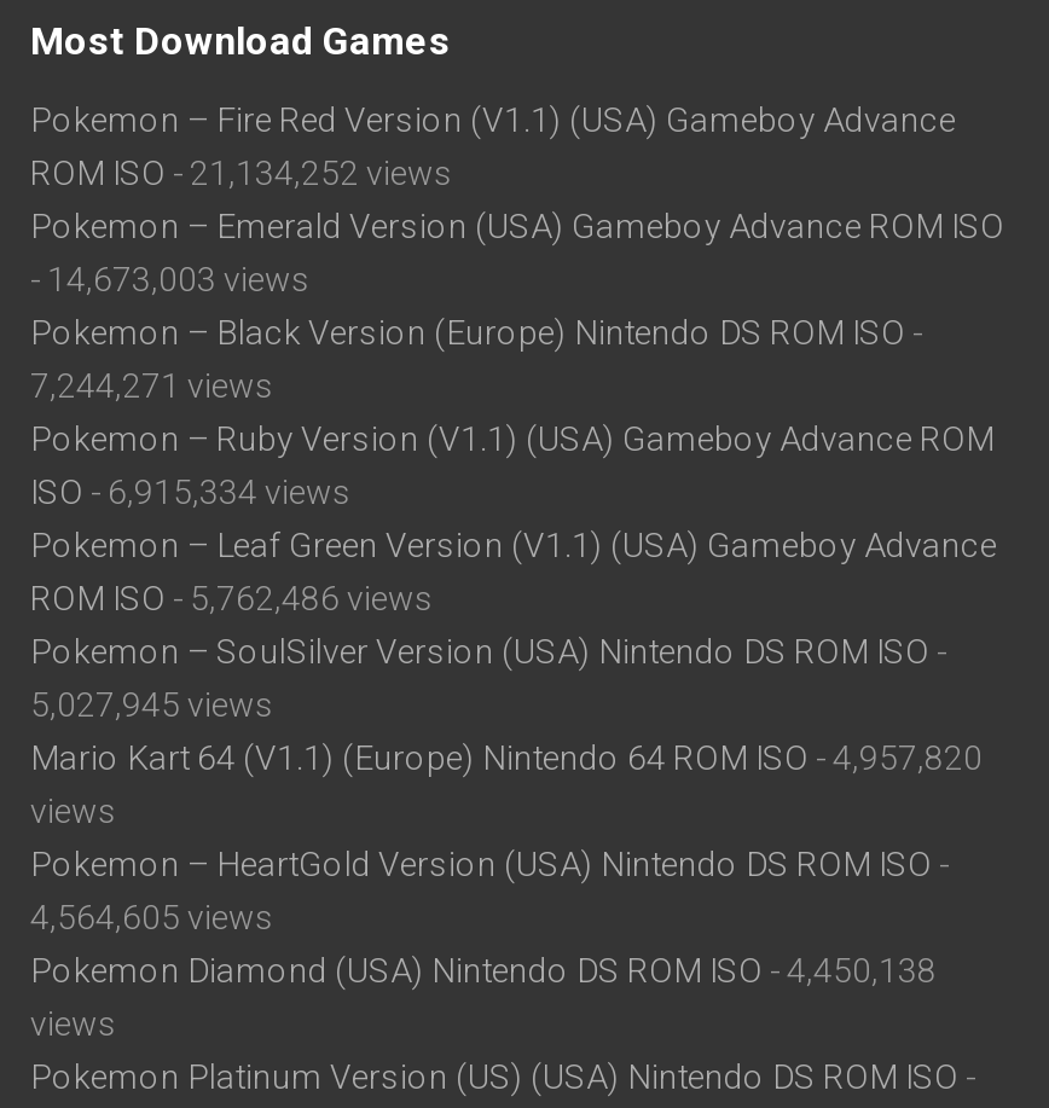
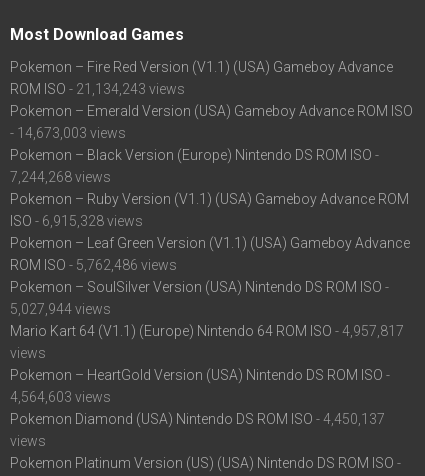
- ROM ISO - 21,134,252 views
+ ROM ISO - 21,134,243 views

- 7,244,271 views
+ 7,244,268 views

- ISO - 6,915,334 views
+ ISO - 6,915,328 views

- 5,027,945 views
+ 5,027,944 views

- Mario Kart 64 (V1.1) (Europe) Nintendo 64 ROM ISO - 4,957,820
+ Mario Kart 64 (V1.1) (Europe) Nintendo 64 ROM ISO - 4,957,817

- 4,564,605 views
+ 4,564,603 views

- Pokemon Diamond (USA) Nintendo DS ROM ISO - 4,450,138
+ Pokemon Diamond (USA) Nintendo DS ROM ISO - 4,450,137
